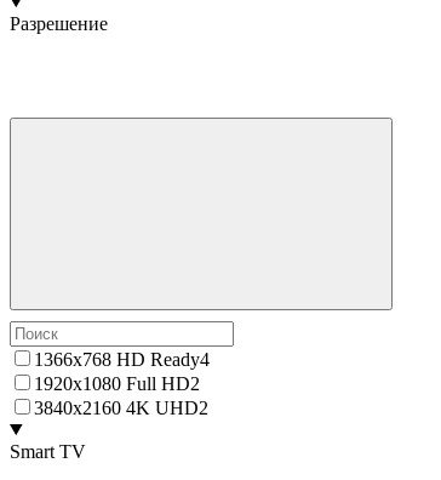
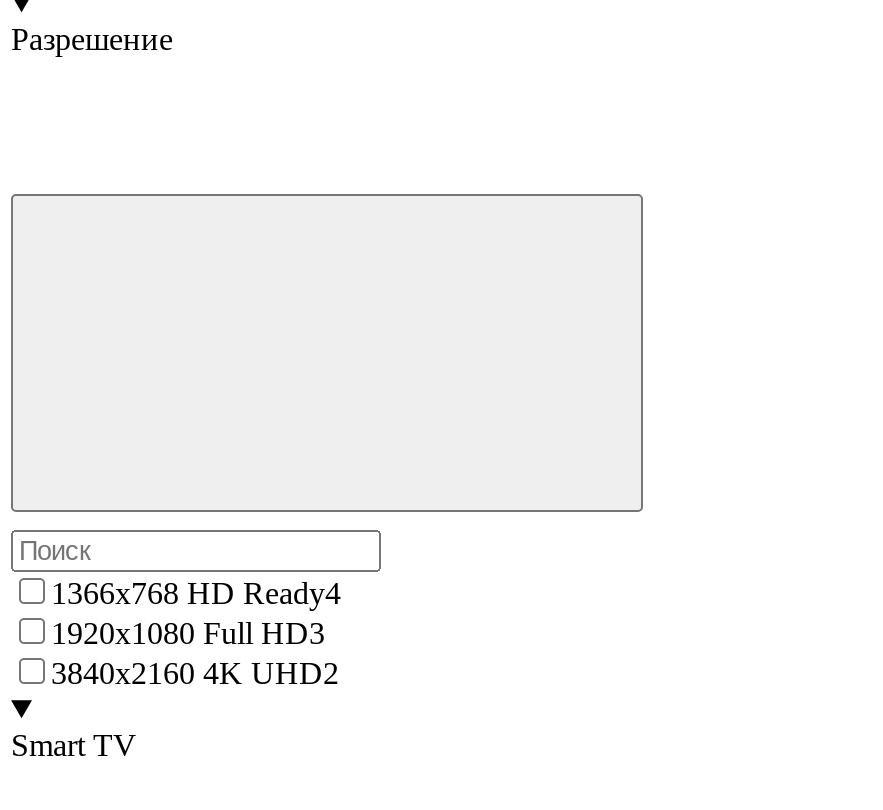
- 1920x1080 Full HD2
+ 1920x1080 Full HD3
